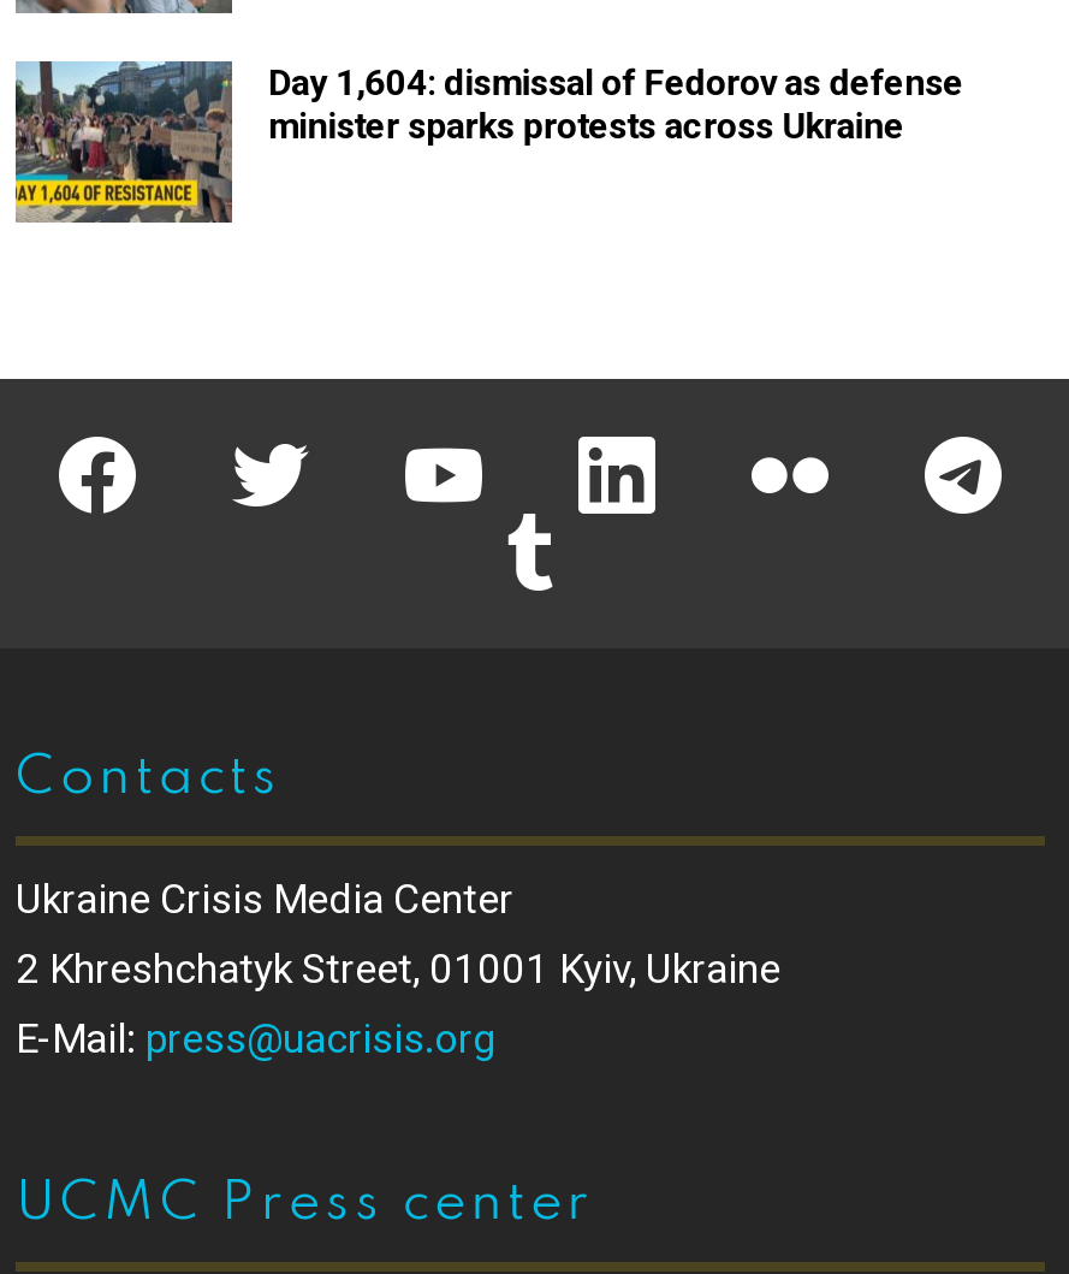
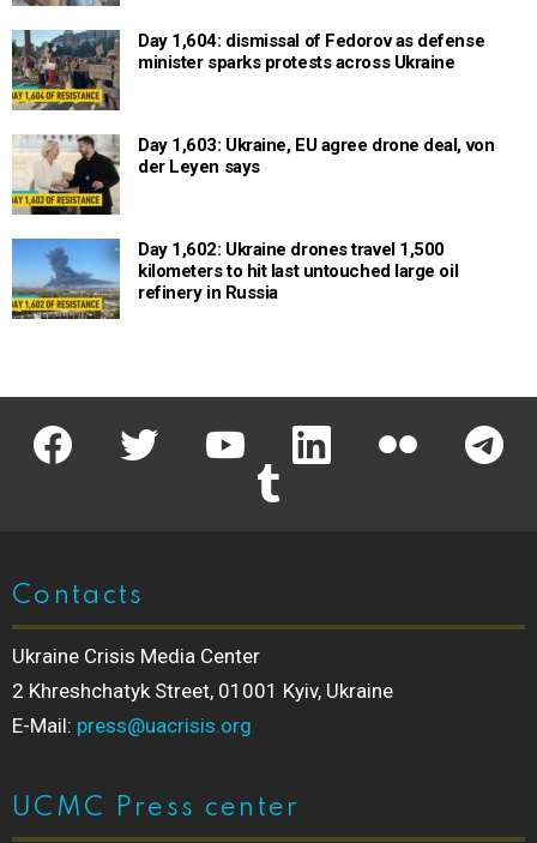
+ [image]
+ Day 1,603: Ukraine, EU agree drone deal, von
+ der Leyen says

+ [image]
+ Day 1,602: Ukraine drones travel 1,500
+ kilometers to hit last untouched large oil
+ refinery in Russia
